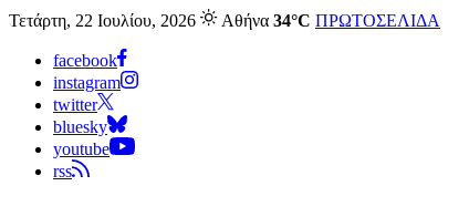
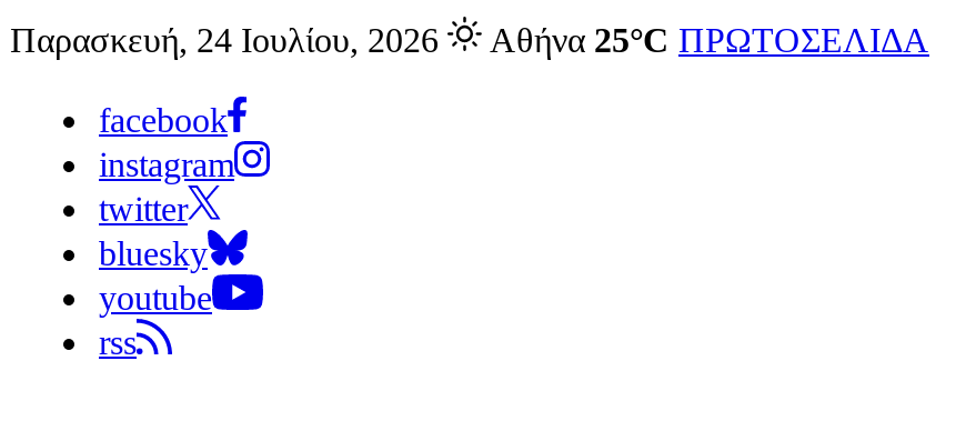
- Τετάρτη, 22 Ιουλίου, 2026
+ Παρασκευή, 24 Ιουλίου, 2026

- Αθήνα 34°C ΠΡΩΤΟΣΕΛΙΔΑ
+ Αθήνα 25°C ΠΡΩΤΟΣΕΛΙΔΑ
